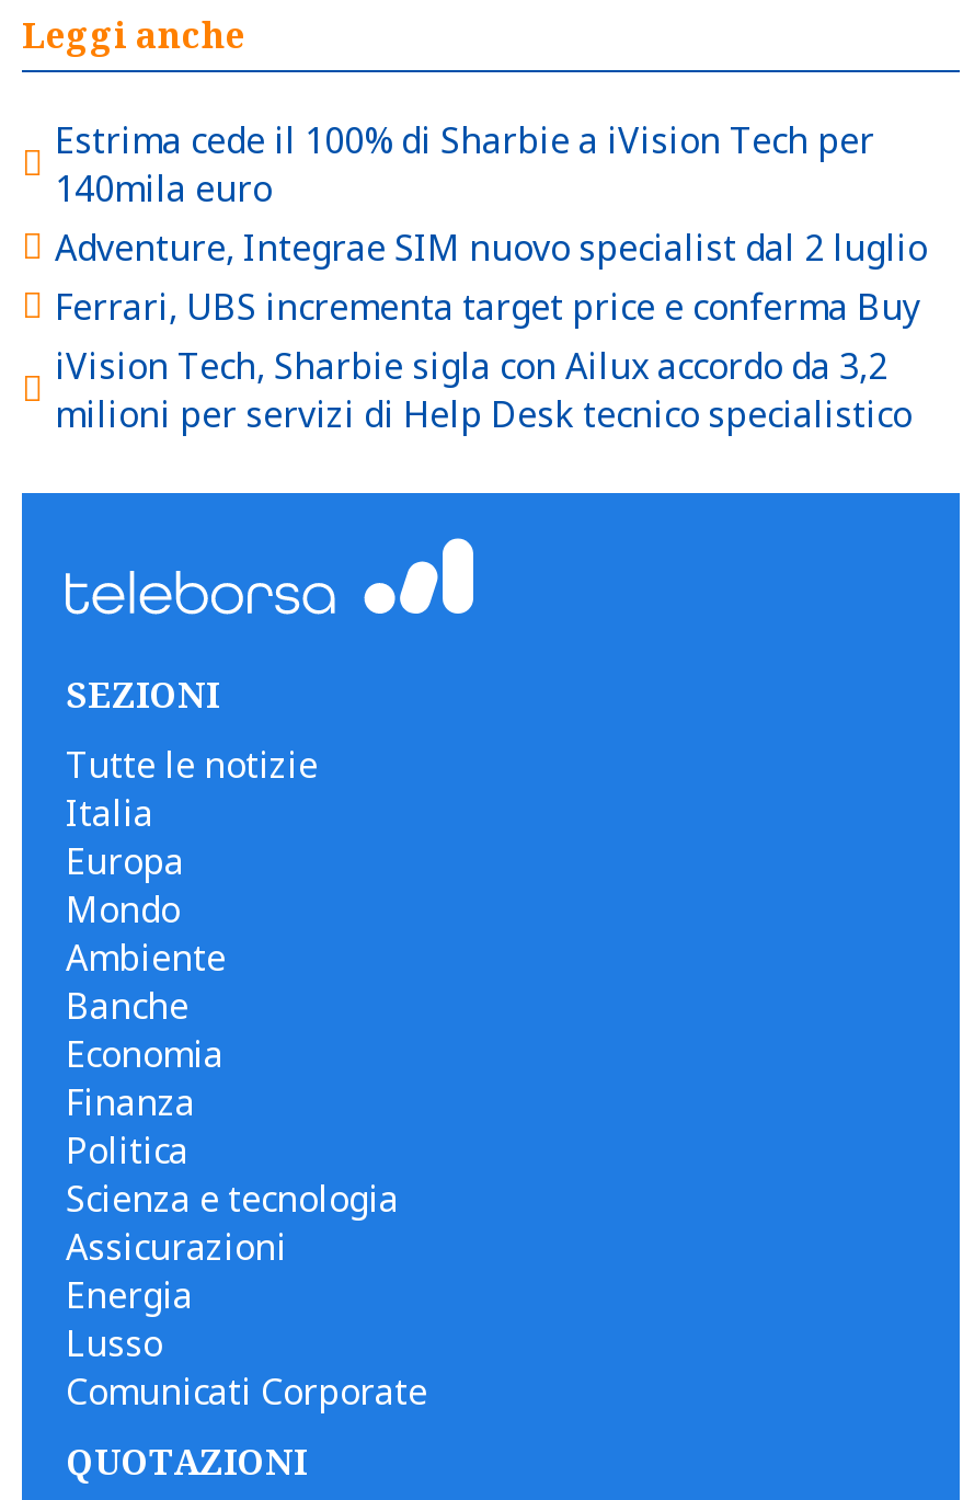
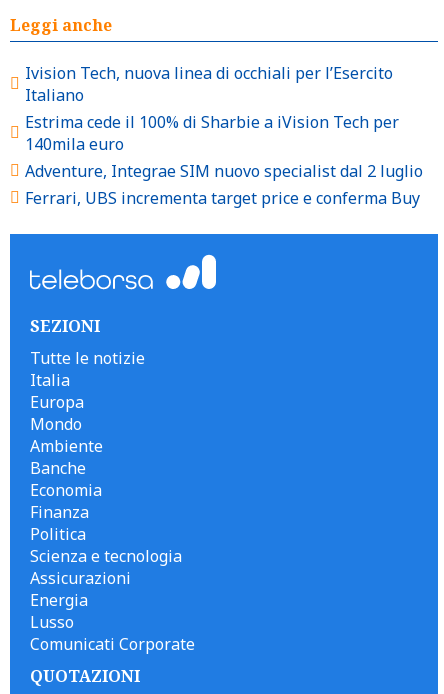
+ Ivision Tech, nuova linea di occhiali per l’Esercito
+ Italiano

moved down: Estrima cede il 100% di Sharbie a iVision Tech per | 140mila euro | Adventure, Integrae SIM nuovo specialist dal 2 luglio | Ferrari, UBS incrementa target price e conferma Buy

- iVision Tech, Sharbie sigla con Ailux accordo da 3,2
- milioni per servizi di Help Desk tecnico specialistico
